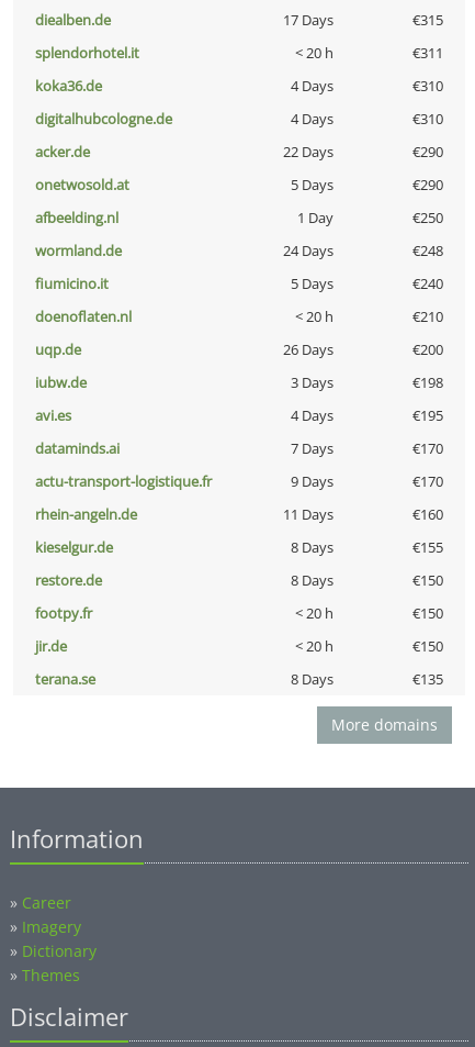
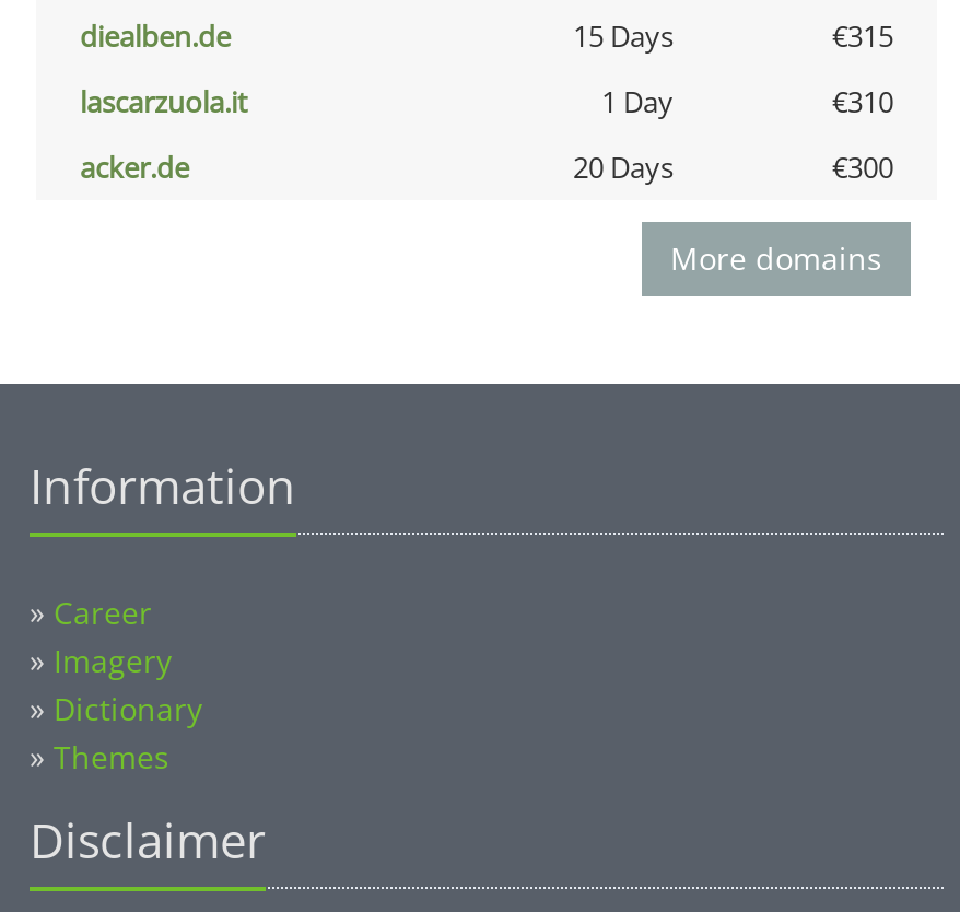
- 17 Days
+ 15 Days

- splendorhotel.it
- < 20 h
- €311
- koka36.de
- 4 Days
- €310
- digitalhubcologne.de
- 4 Days
+ lascarzuola.it
+ 1 Day

- 22 Days
- €290
- onetwosold.at
- 5 Days
- €290
- afbeelding.nl
- 1 Day
- €250
- wormland.de
- 24 Days
- €248
- fiumicino.it
- 5 Days
- €240
- doenoflaten.nl
- < 20 h
- €210
- uqp.de
- 26 Days
- €200
- iubw.de
- 3 Days
- €198
- avi.es
- 4 Days
- €195
- dataminds.ai
- 7 Days
- €170
- actu-transport-logistique.fr
- 9 Days
- €170
- rhein-angeln.de
- 11 Days
- €160
- kieselgur.de
- 8 Days
- €155
- restore.de
- 8 Days
- €150
- footpy.fr
- < 20 h
- €150
- jir.de
- < 20 h
- €150
- terana.se
- 8 Days
- €135
+ 20 Days
+ €300
